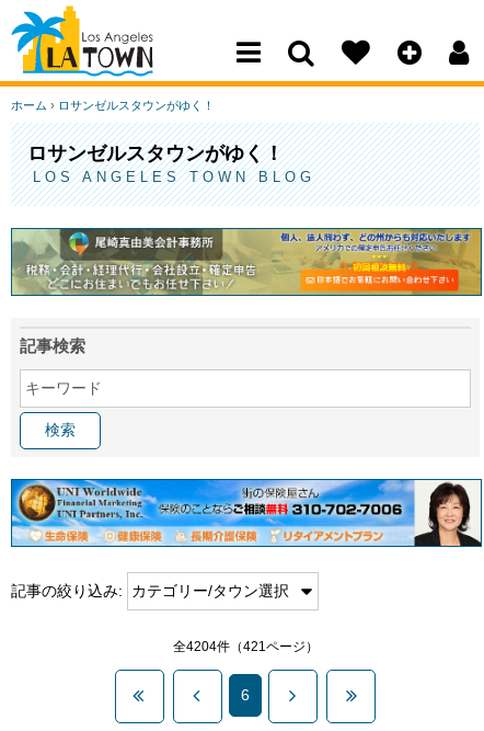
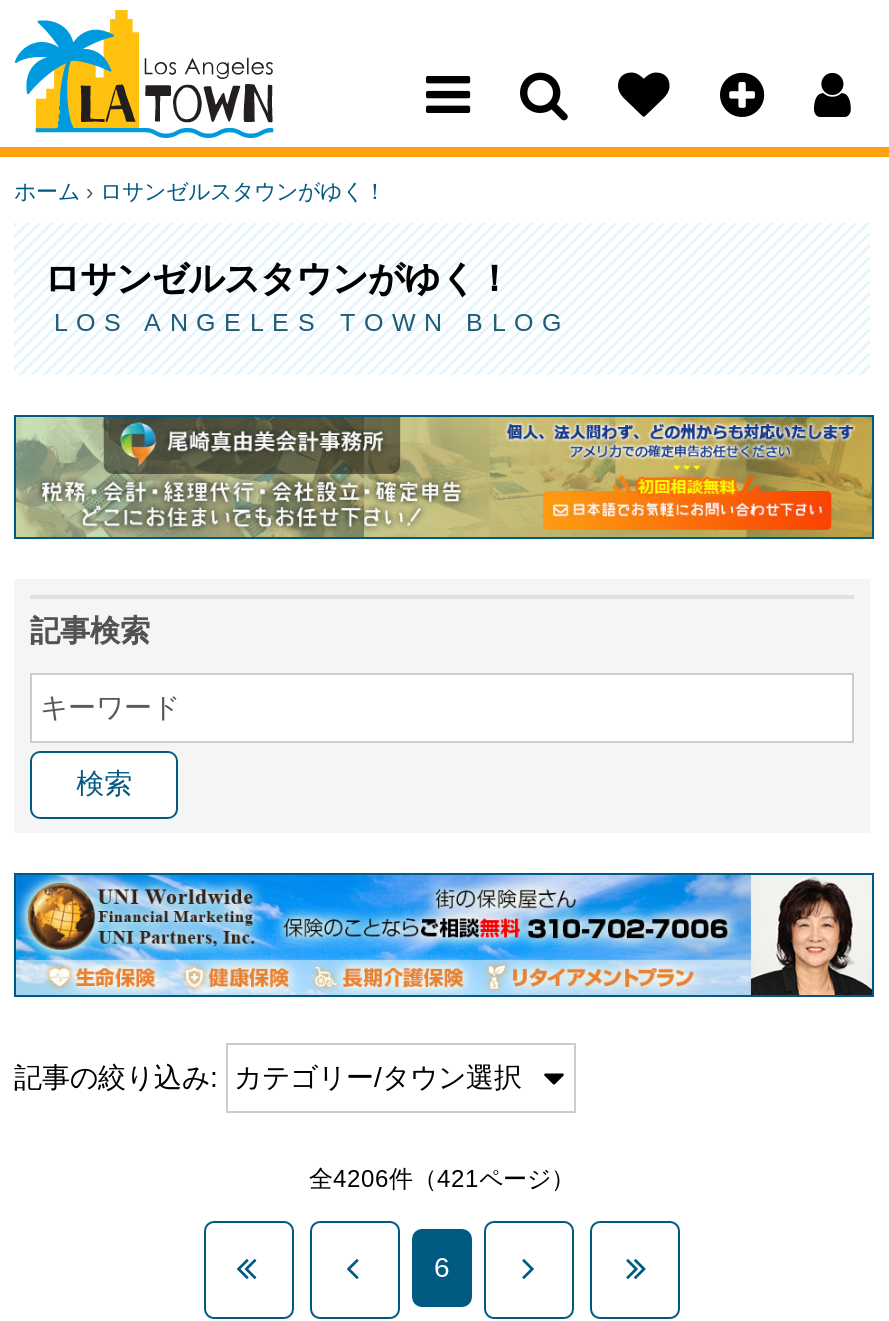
- 全4204件（421ページ）
+ 全4206件（421ページ）
